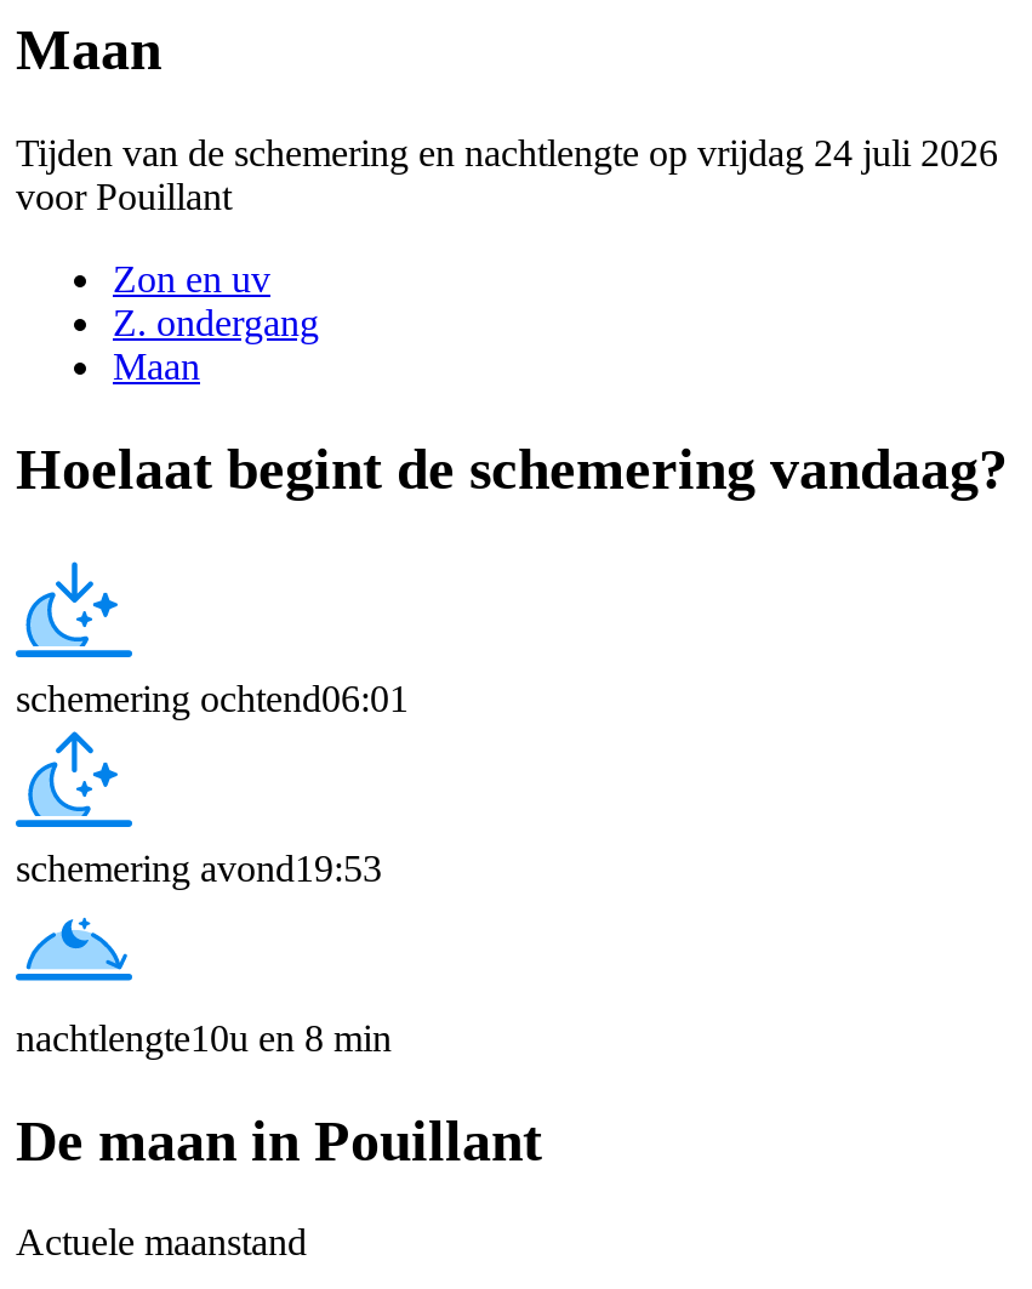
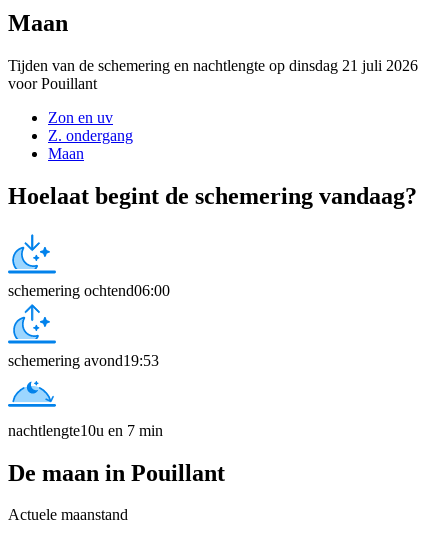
- Tijden van de schemering en nachtlengte op vrijdag 24 juli 2026
+ Tijden van de schemering en nachtlengte op dinsdag 21 juli 2026

- schemering ochtend06:01
+ schemering ochtend06:00

- nachtlengte10u en 8 min
+ nachtlengte10u en 7 min
